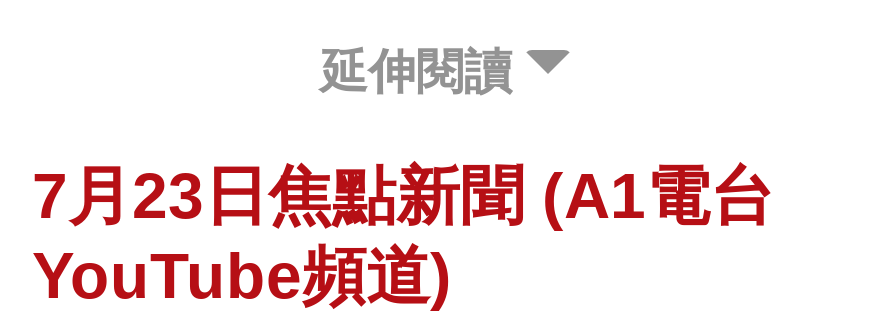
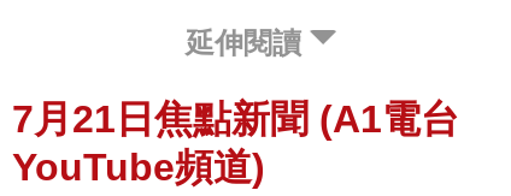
- 7月23日焦點新聞 (A1電台
+ 7月21日焦點新聞 (A1電台
